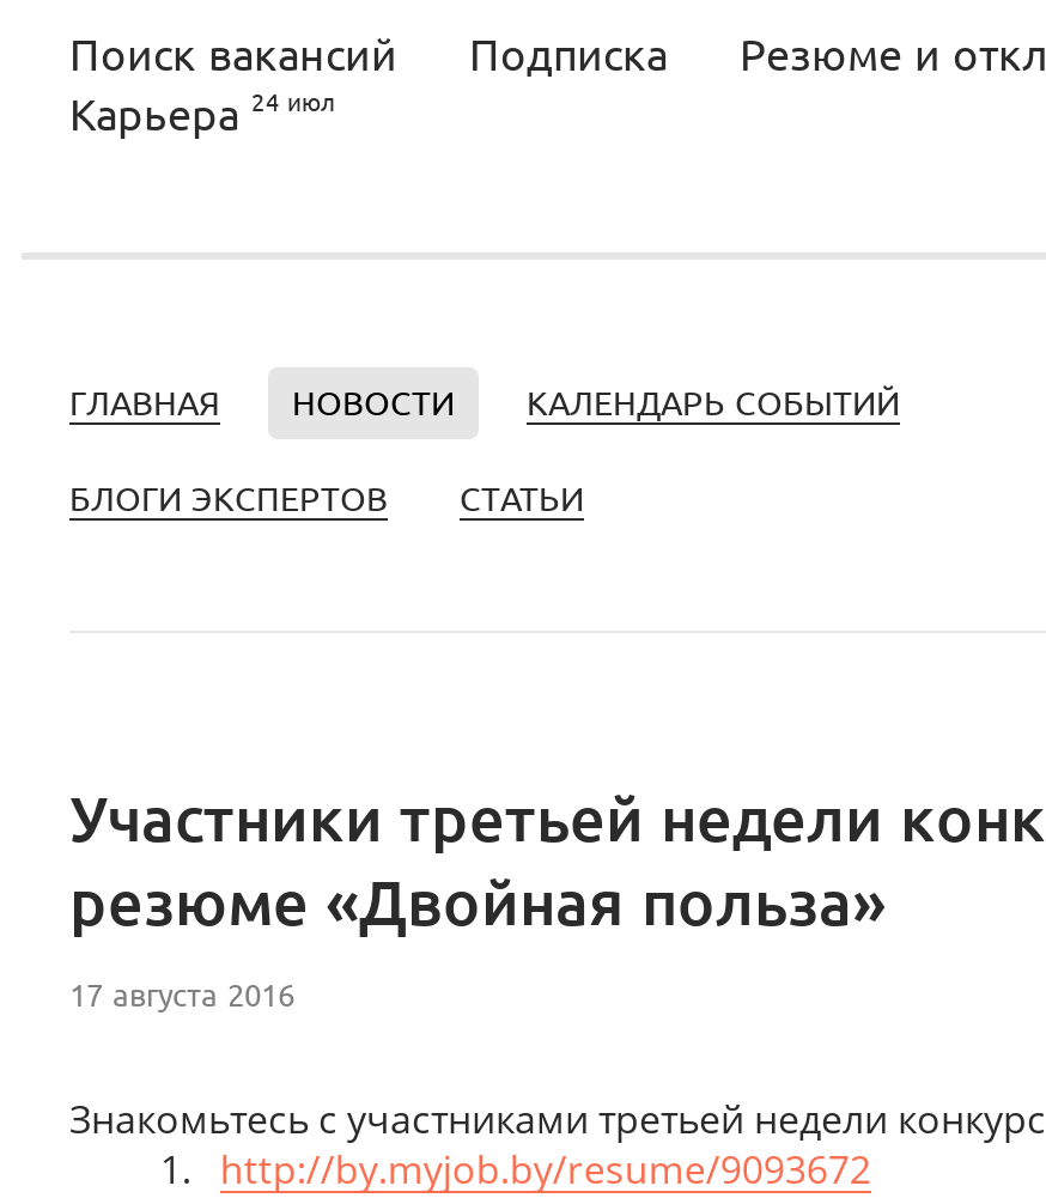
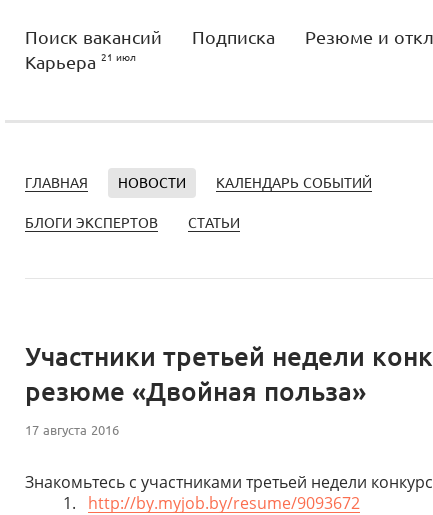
- Карьера 24 июл
+ Карьера 21 июл
